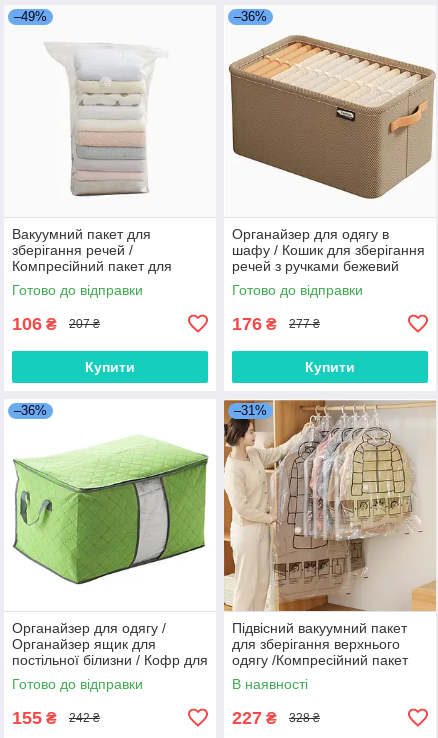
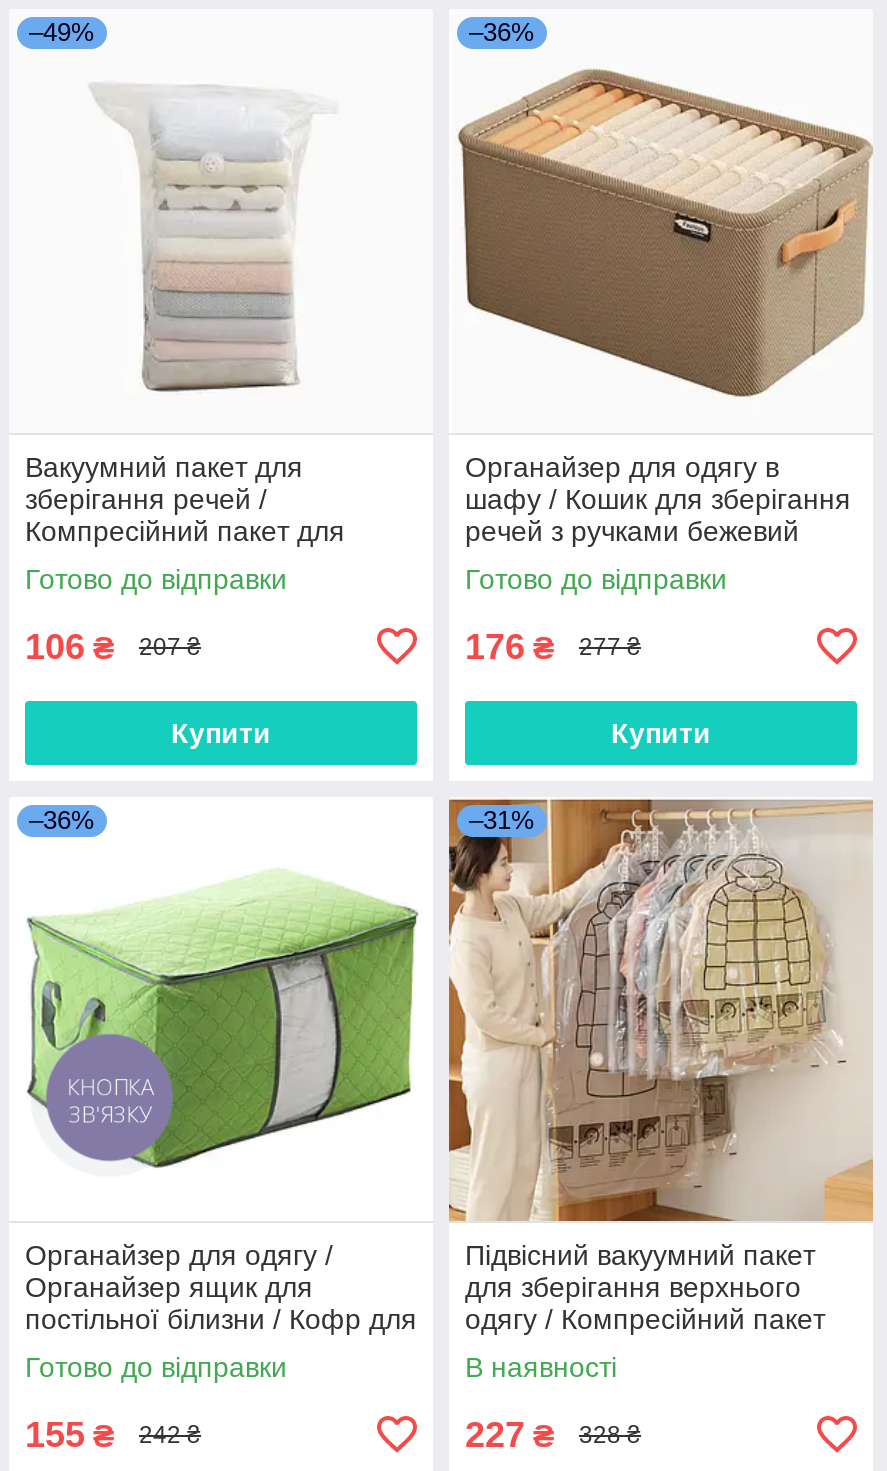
- [image]
+ [image]

- одягу /Компресійний пакет
+ одягу / Компресійний пакет
